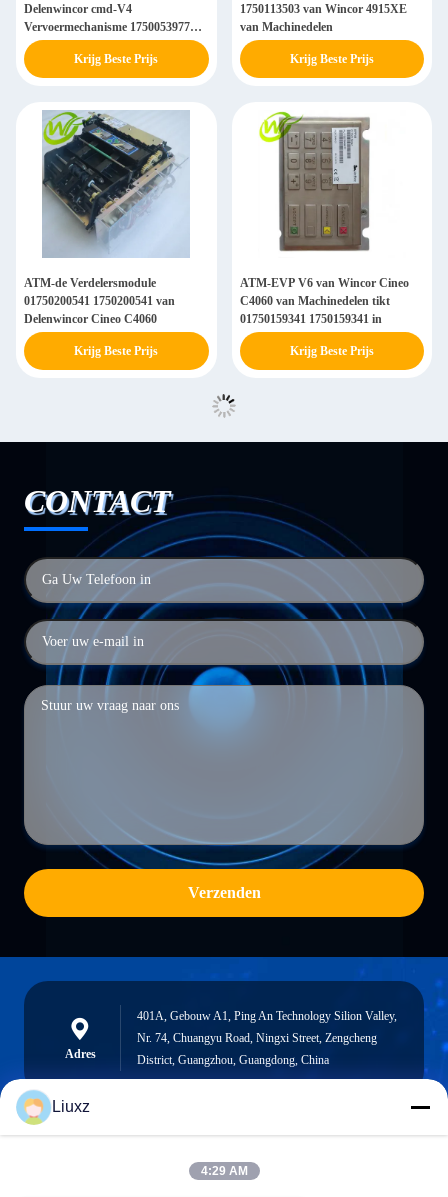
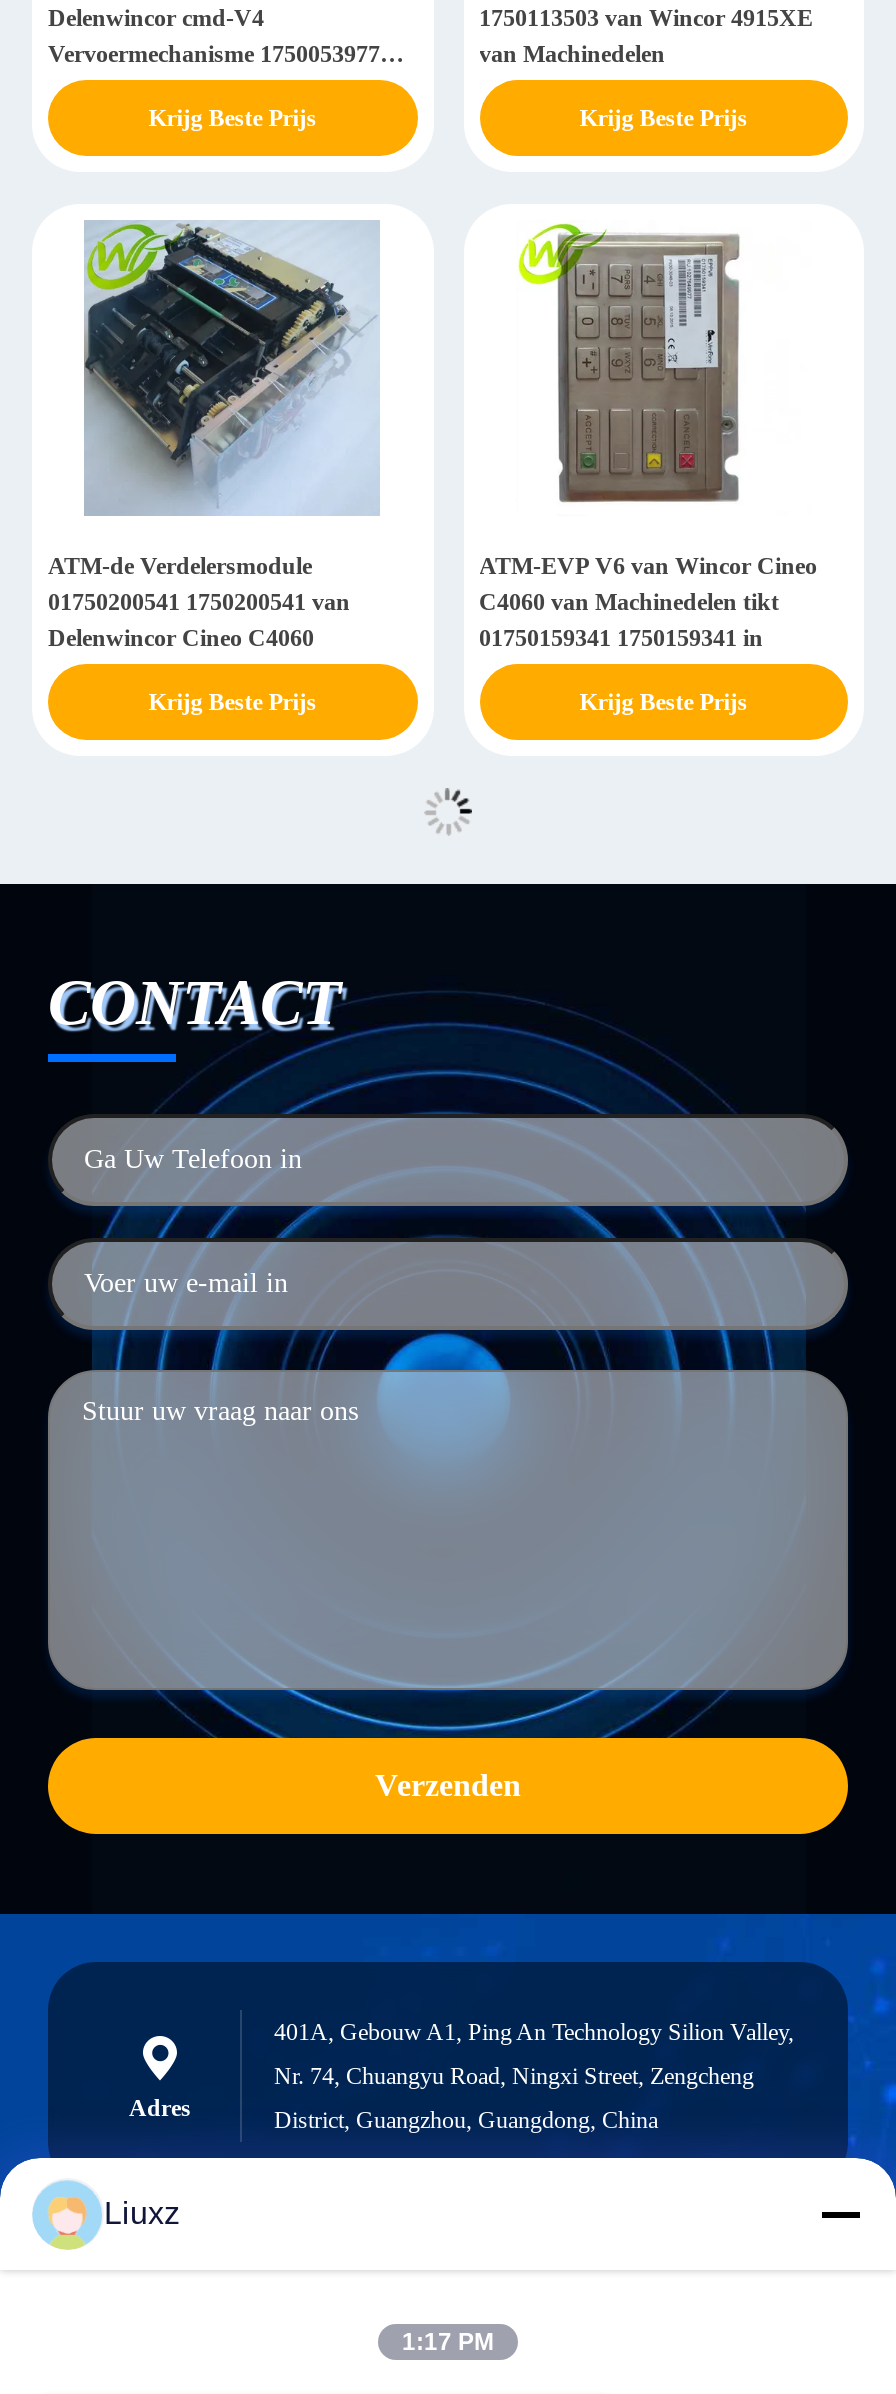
- 4:29 AM
+ 1:17 PM
